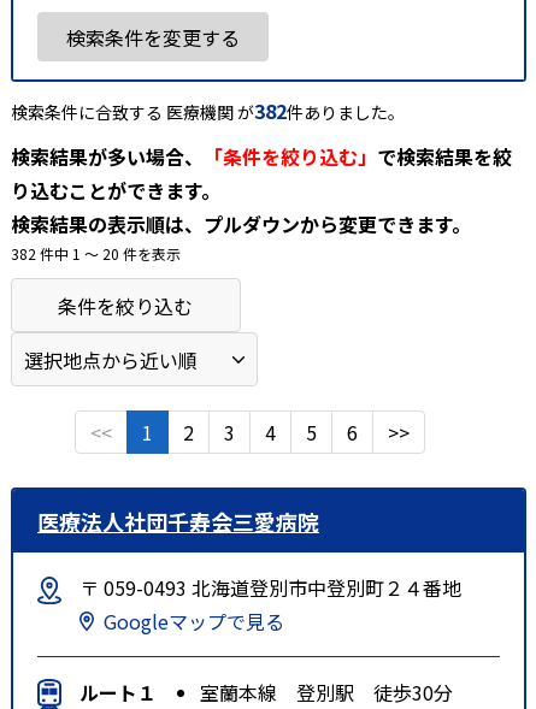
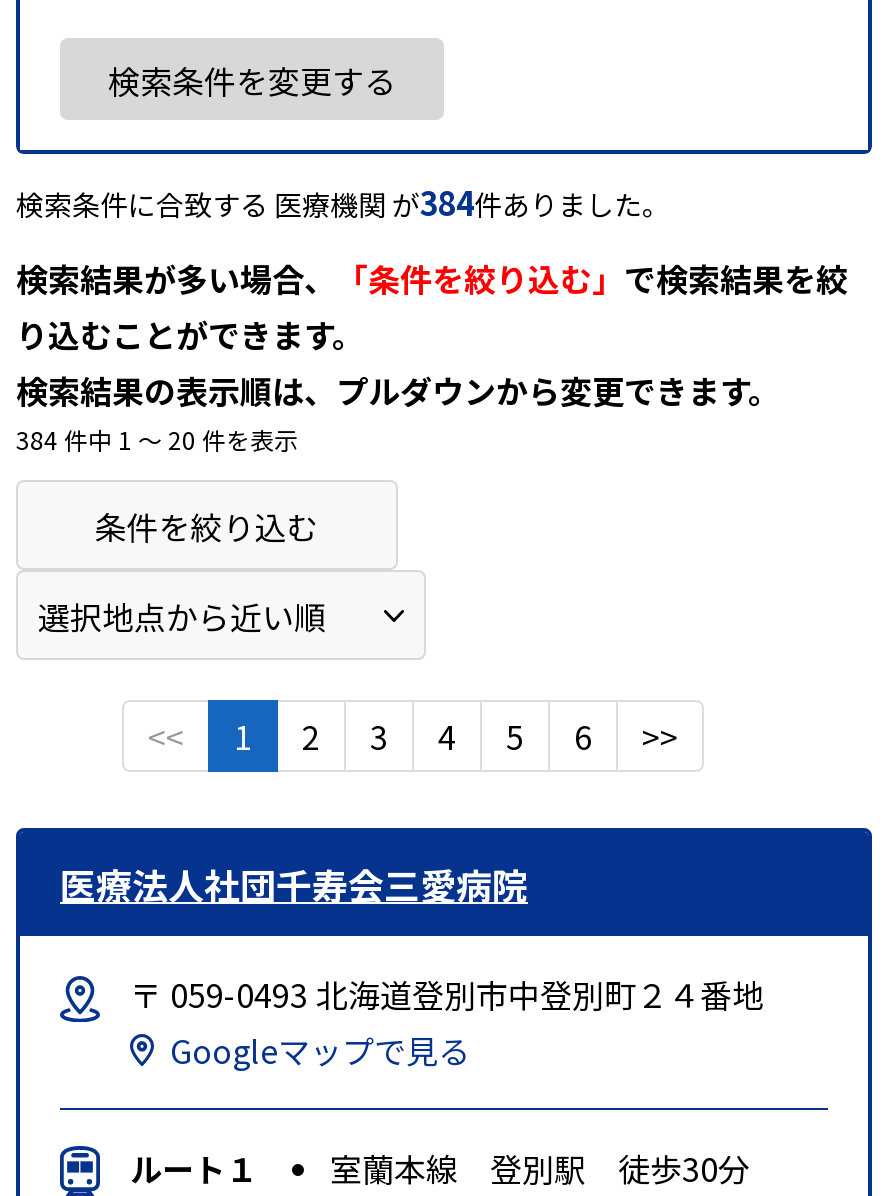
- 検索条件に合致する 医療機関 が382件ありました。
+ 検索条件に合致する 医療機関 が384件ありました。

- 382 件中 1 〜 20 件を表示
+ 384 件中 1 〜 20 件を表示
